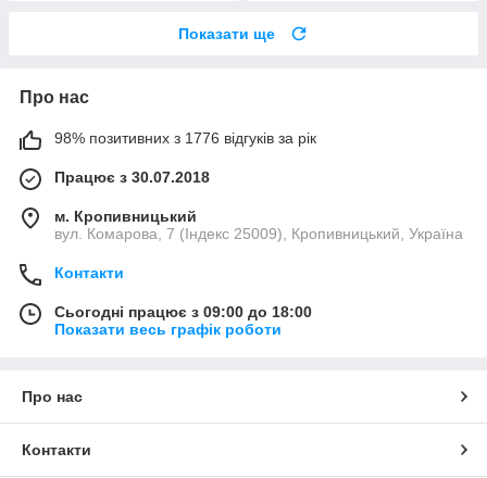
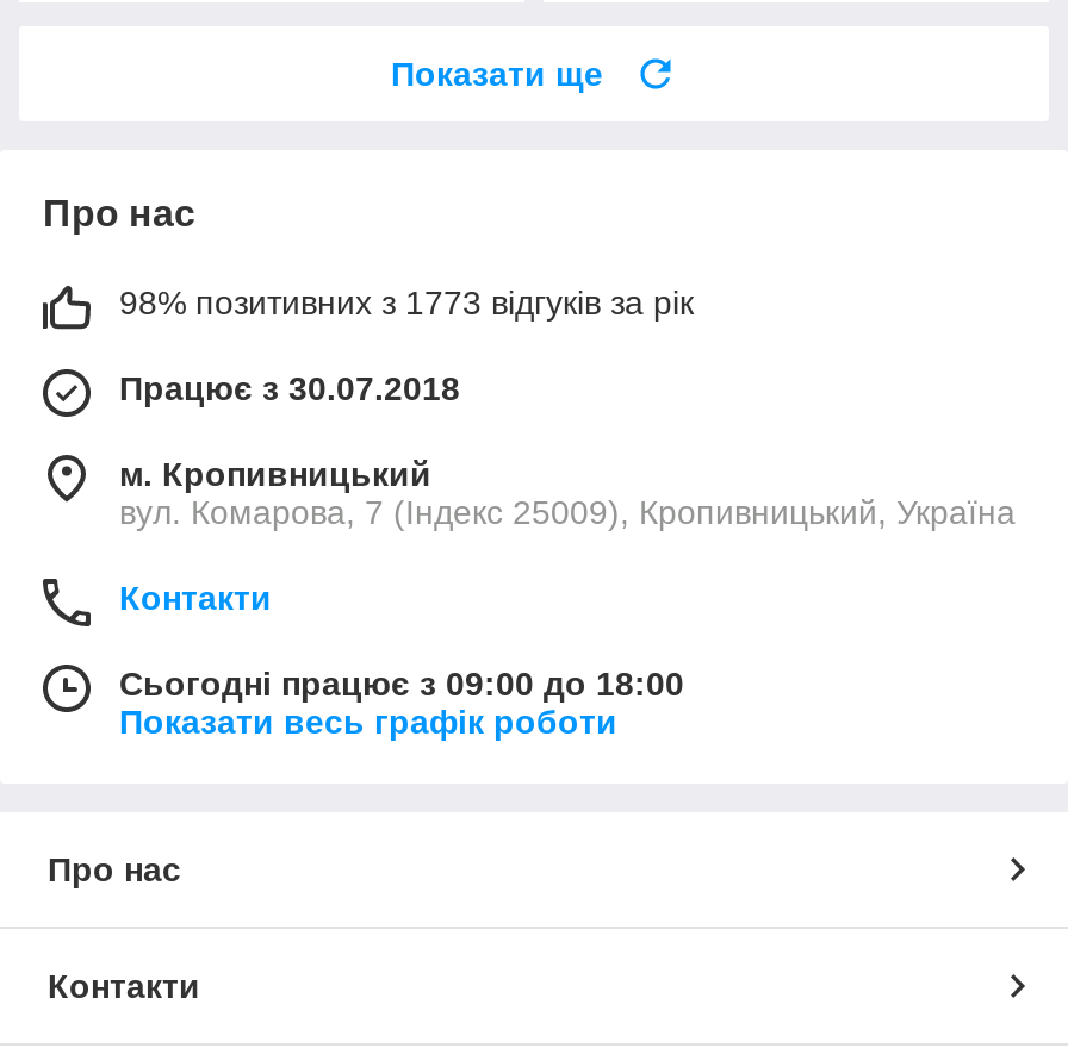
- 98% позитивних з 1776 відгуків за рік
+ 98% позитивних з 1773 відгуків за рік
